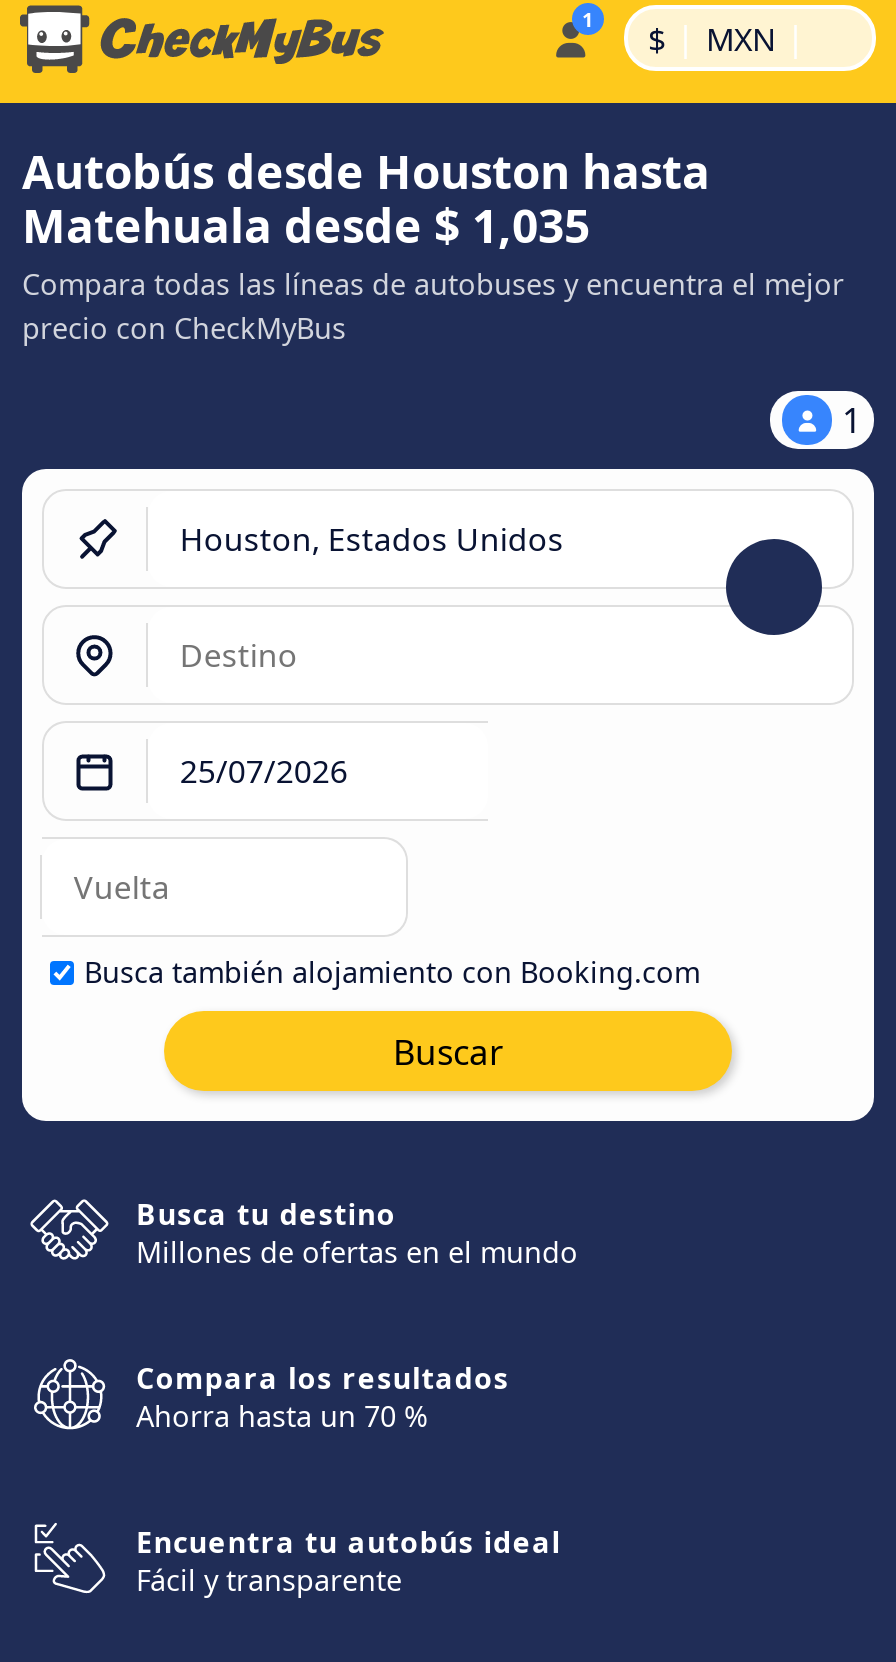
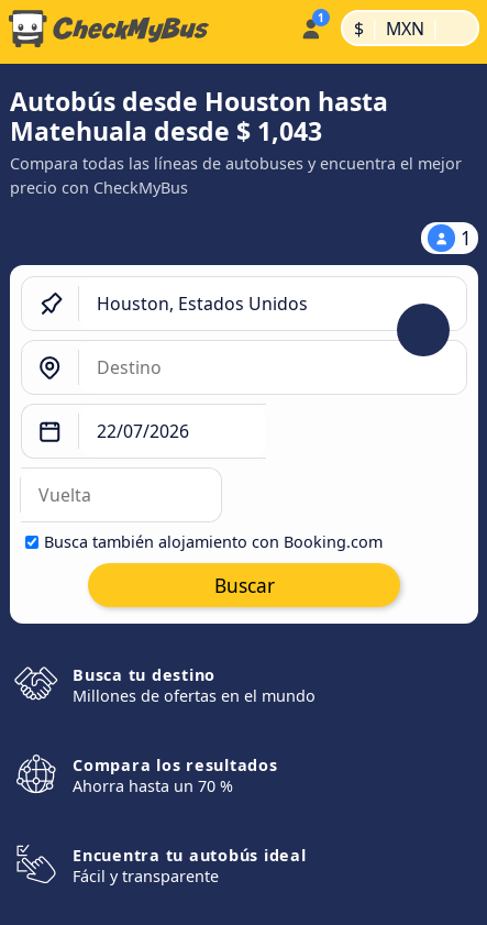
- Matehuala desde $ 1,035
+ Matehuala desde $ 1,043
